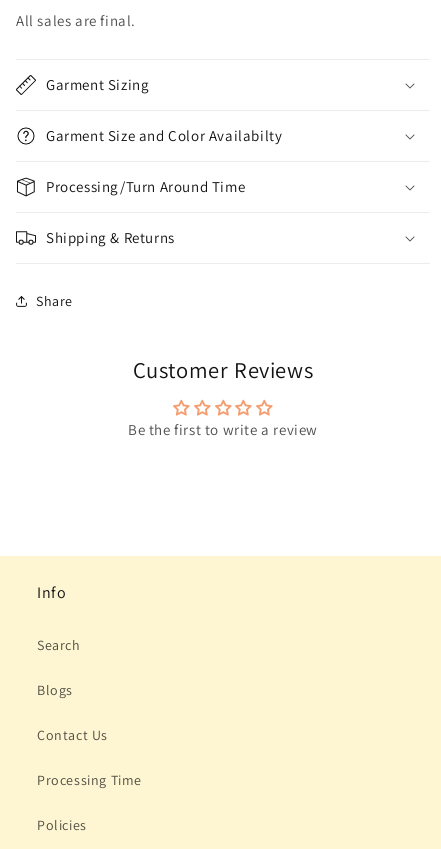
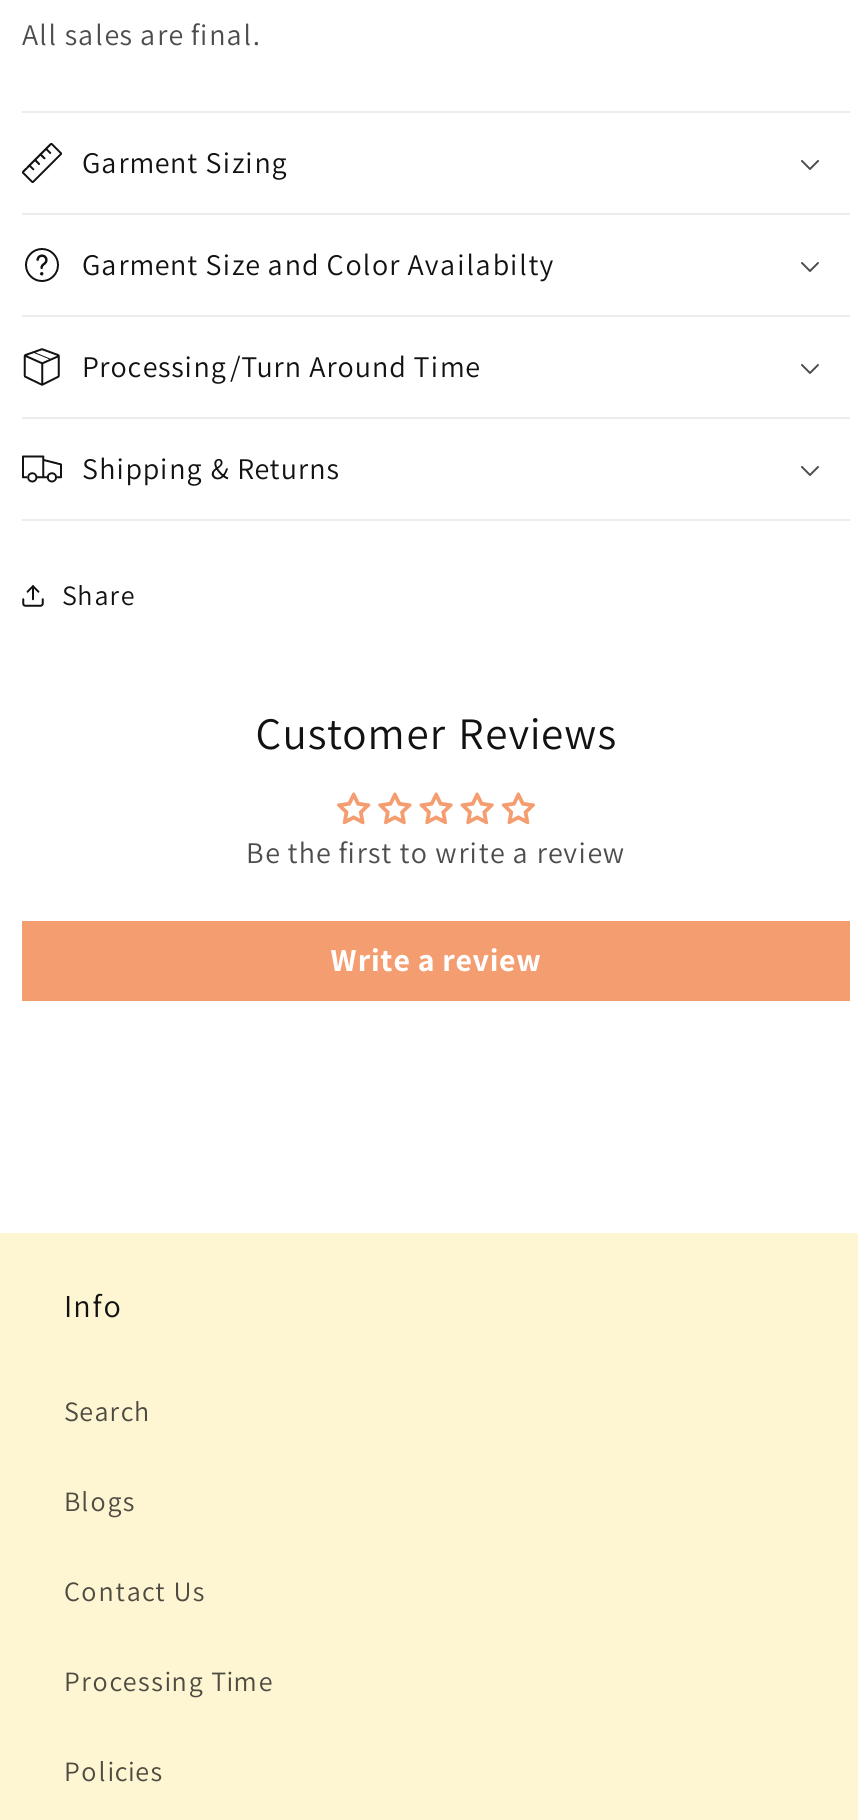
+ Write a review
